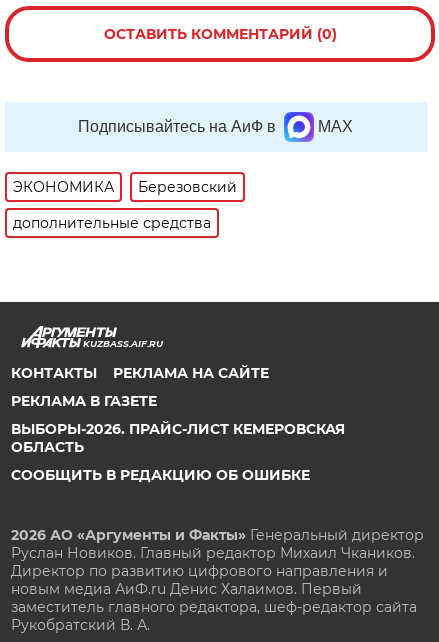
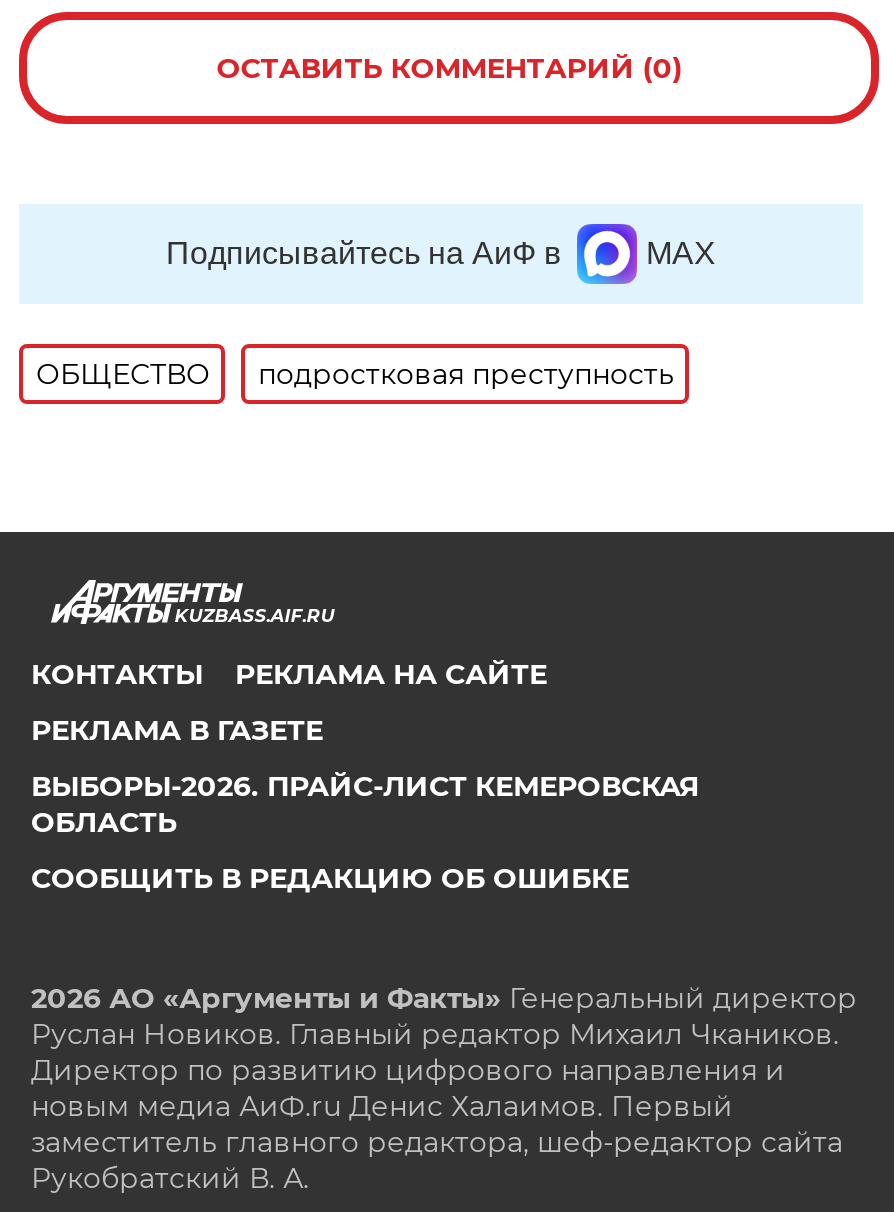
- ЭКОНОМИКА
- Березовский
- дополнительные средства
+ ОБЩЕСТВО
+ подростковая преступность
